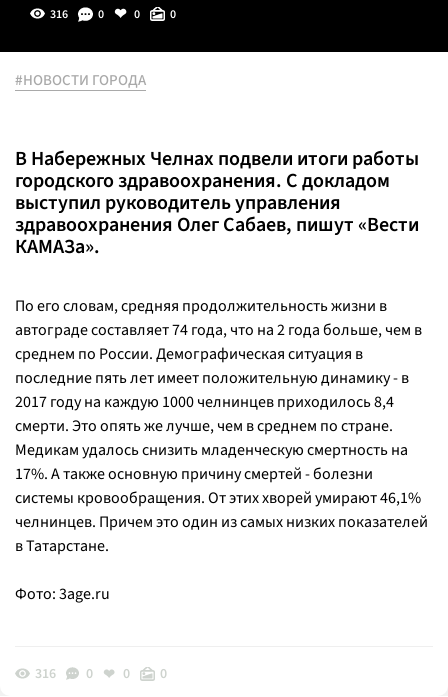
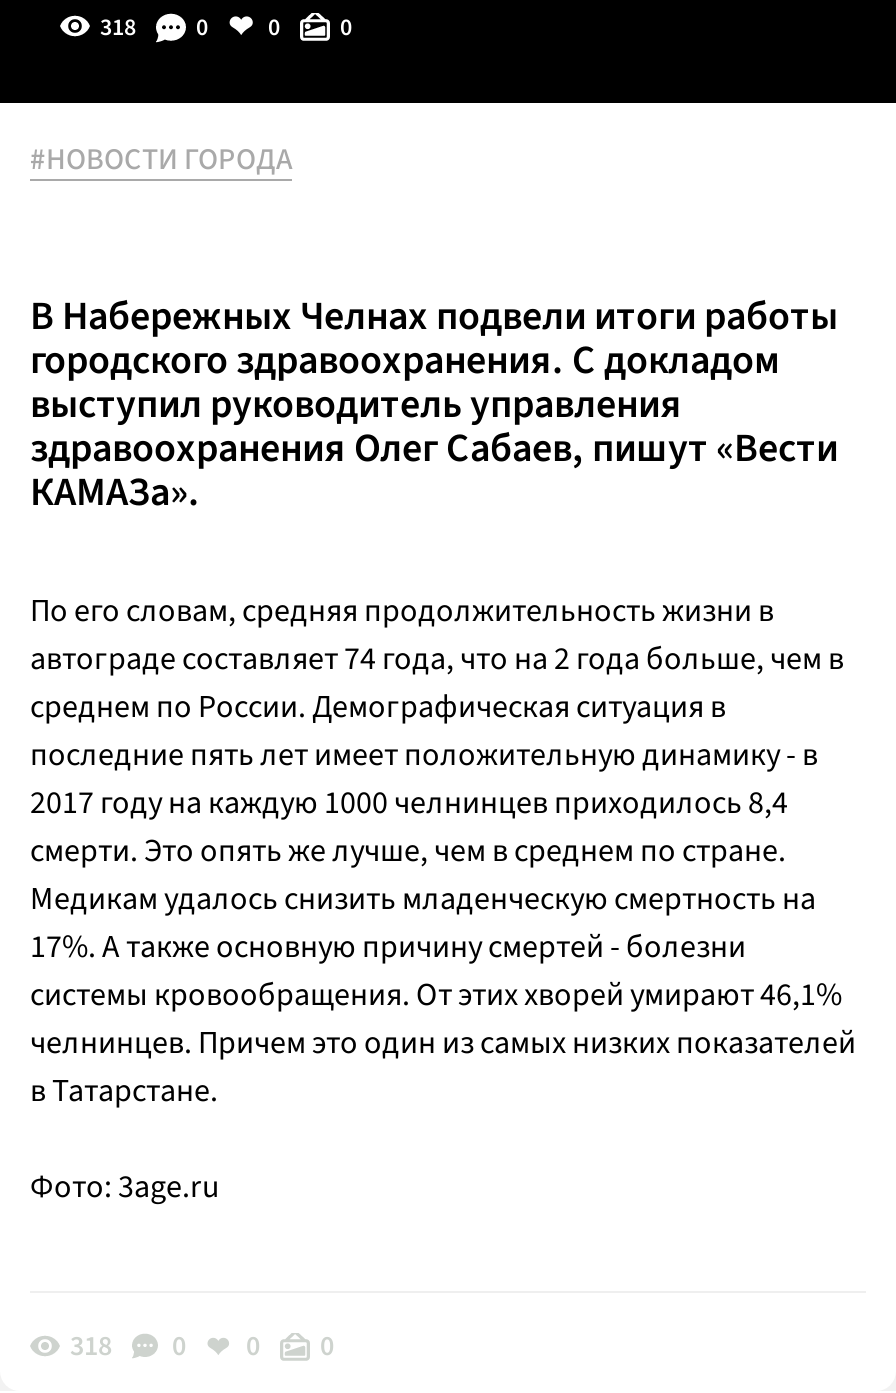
- 316 0 0 0
+ 318 0 0 0

- 316 0 0 0
+ 318 0 0 0
